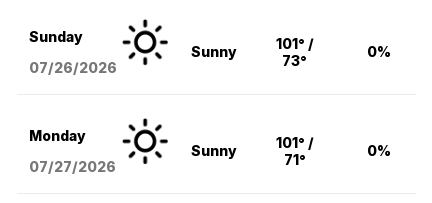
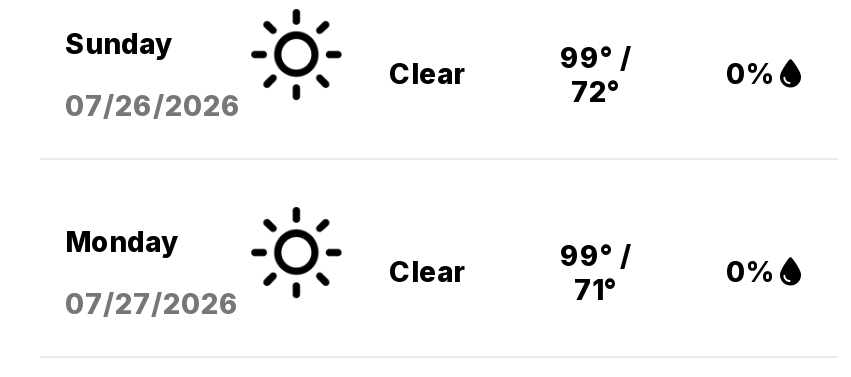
- Sunny
- 101° /
- 73°
+ Clear
+ 99° /
+ 72°

- Sunny
- 101° /
+ Clear
+ 99° /
